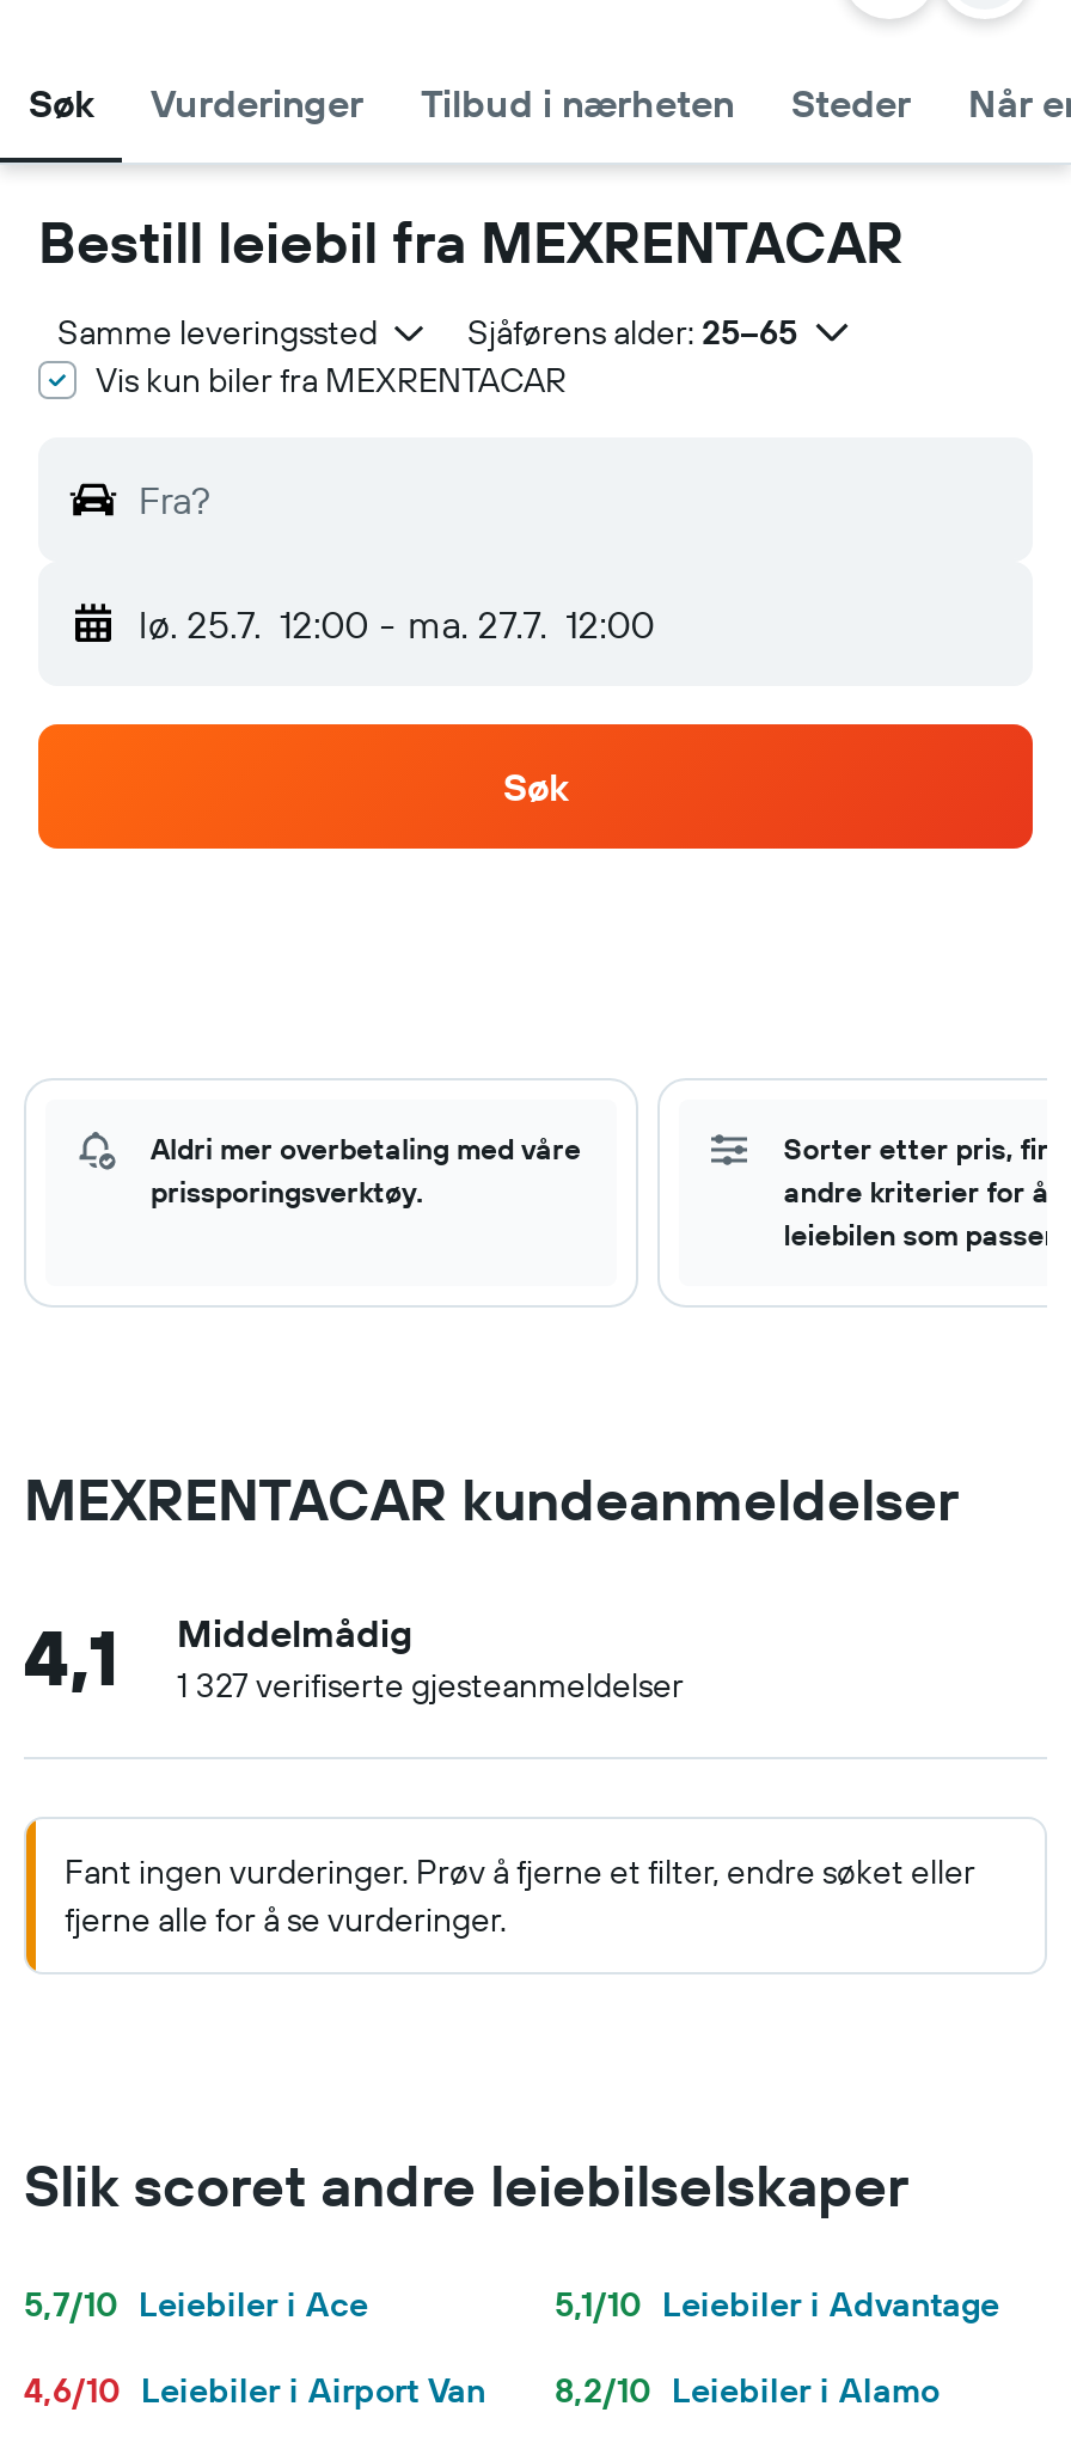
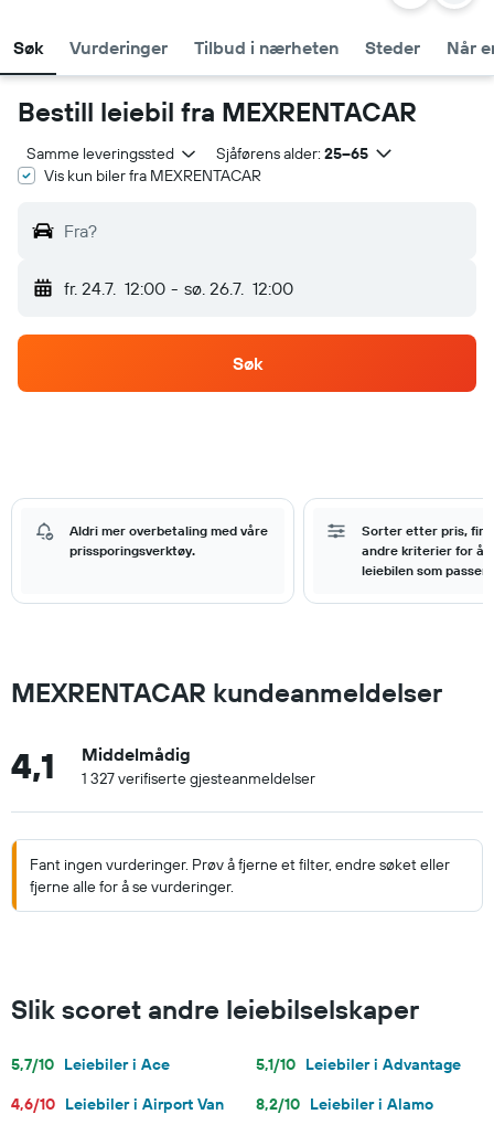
- lø. 25.7. 12:00 - ma. 27.7. 12:00
+ fr. 24.7. 12:00 - sø. 26.7. 12:00
